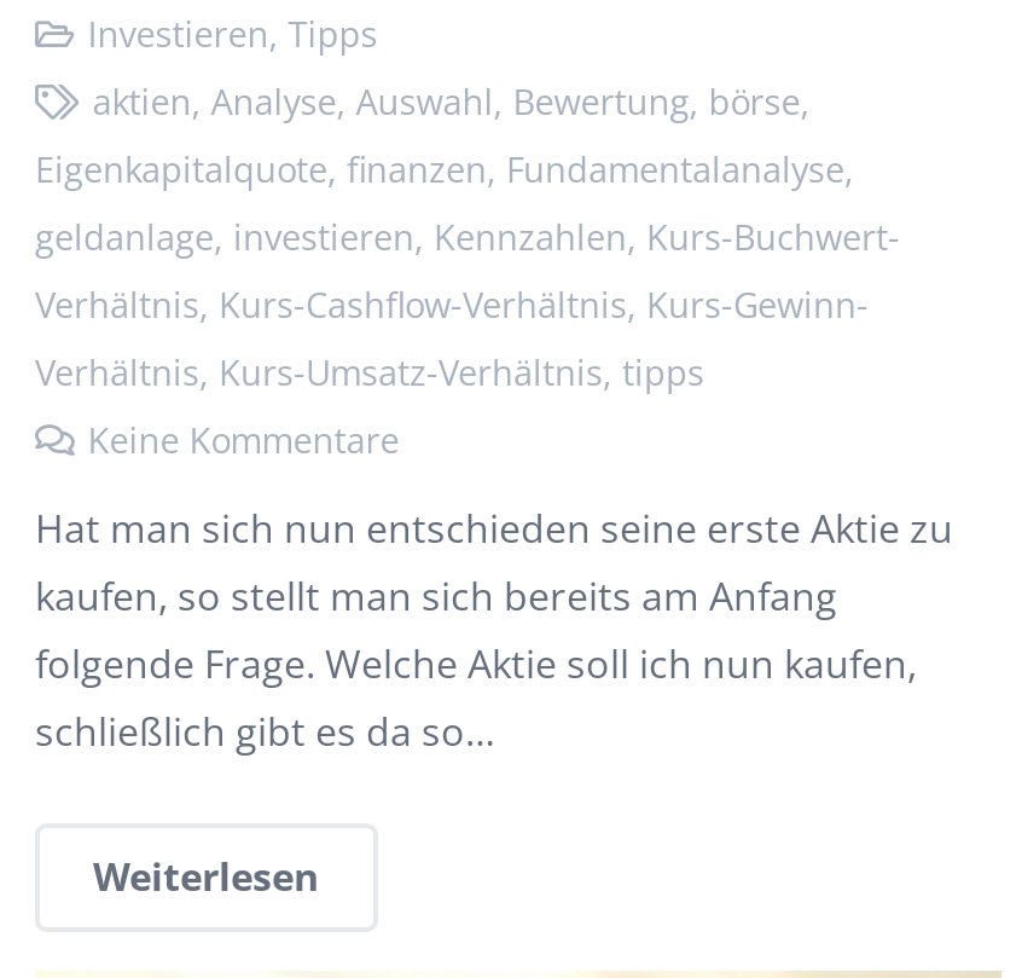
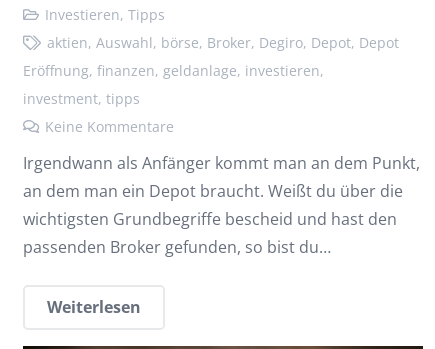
- aktien, Analyse, Auswahl, Bewertung, börse,
- Eigenkapitalquote, finanzen, Fundamentalanalyse,
- geldanlage, investieren, Kennzahlen, Kurs-Buchwert-
- Verhältnis, Kurs-Cashflow-Verhältnis, Kurs-Gewinn-
- Verhältnis, Kurs-Umsatz-Verhältnis, tipps
+ aktien, Auswahl, börse, Broker, Degiro, Depot, Depot
+ Eröffnung, finanzen, geldanlage, investieren,
+ investment, tipps

- Hat man sich nun entschieden seine erste Aktie zu
- kaufen, so stellt man sich bereits am Anfang
- folgende Frage. Welche Aktie soll ich nun kaufen,
- schließlich gibt es da so…
+ Irgendwann als Anfänger kommt man an dem Punkt,
+ an dem man ein Depot braucht. Weißt du über die
+ wichtigsten Grundbegriffe bescheid und hast den
+ passenden Broker gefunden, so bist du…
